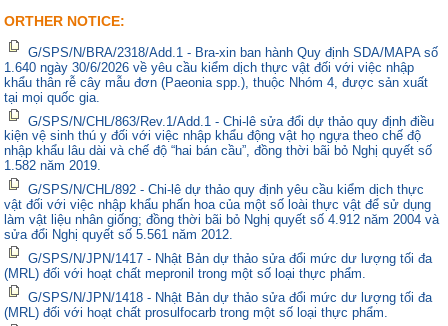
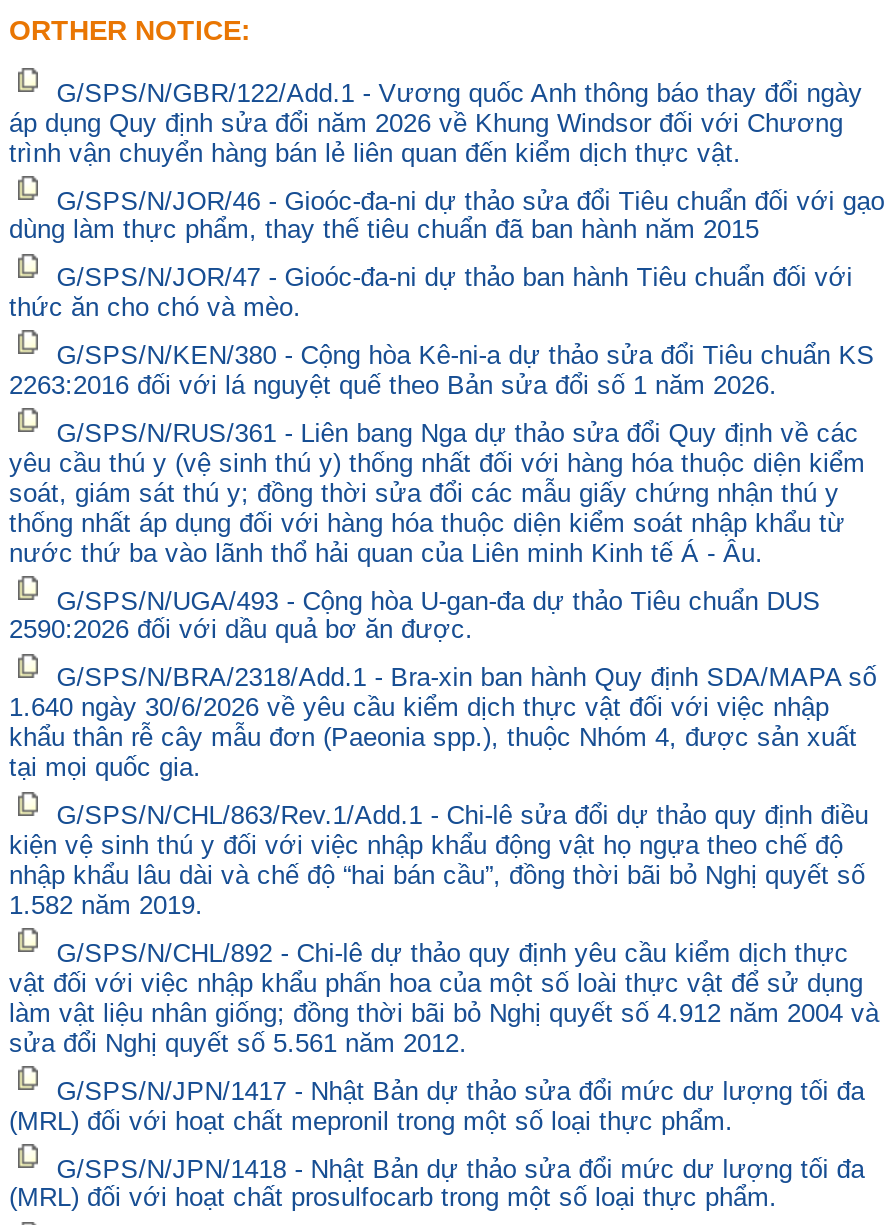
+ G/SPS/N/GBR/122/Add.1 - Vương quốc Anh thông báo thay đổi ngày
+ áp dụng Quy định sửa đổi năm 2026 về Khung Windsor đối với Chương
+ trình vận chuyển hàng bán lẻ liên quan đến kiểm dịch thực vật.
+ G/SPS/N/JOR/46 - Gioóc-đa-ni dự thảo sửa đổi Tiêu chuẩn đối với gạo
+ dùng làm thực phẩm, thay thế tiêu chuẩn đã ban hành năm 2015
+ G/SPS/N/JOR/47 - Gioóc-đa-ni dự thảo ban hành Tiêu chuẩn đối với
+ thức ăn cho chó và mèo.
+ G/SPS/N/KEN/380 - Cộng hòa Kê-ni-a dự thảo sửa đổi Tiêu chuẩn KS
+ 2263:2016 đối với lá nguyệt quế theo Bản sửa đổi số 1 năm 2026.
+ G/SPS/N/RUS/361 - Liên bang Nga dự thảo sửa đổi Quy định về các
+ yêu cầu thú y (vệ sinh thú y) thống nhất đối với hàng hóa thuộc diện kiểm
+ soát, giám sát thú y; đồng thời sửa đổi các mẫu giấy chứng nhận thú y
+ thống nhất áp dụng đối với hàng hóa thuộc diện kiểm soát nhập khẩu từ
+ nước thứ ba vào lãnh thổ hải quan của Liên minh Kinh tế Á - Âu.
+ G/SPS/N/UGA/493 - Cộng hòa U-gan-đa dự thảo Tiêu chuẩn DUS
+ 2590:2026 đối với dầu quả bơ ăn được.
